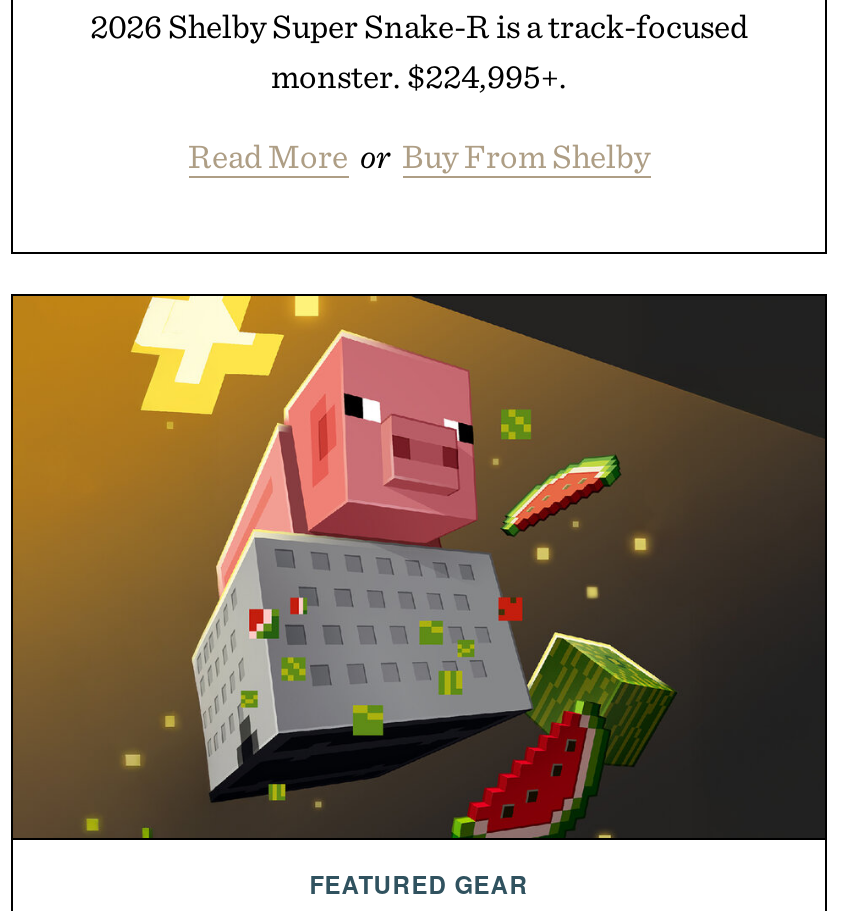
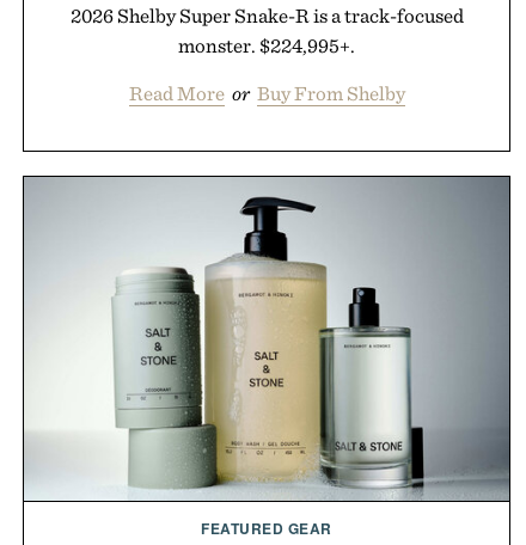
- [image]
+ [image]
